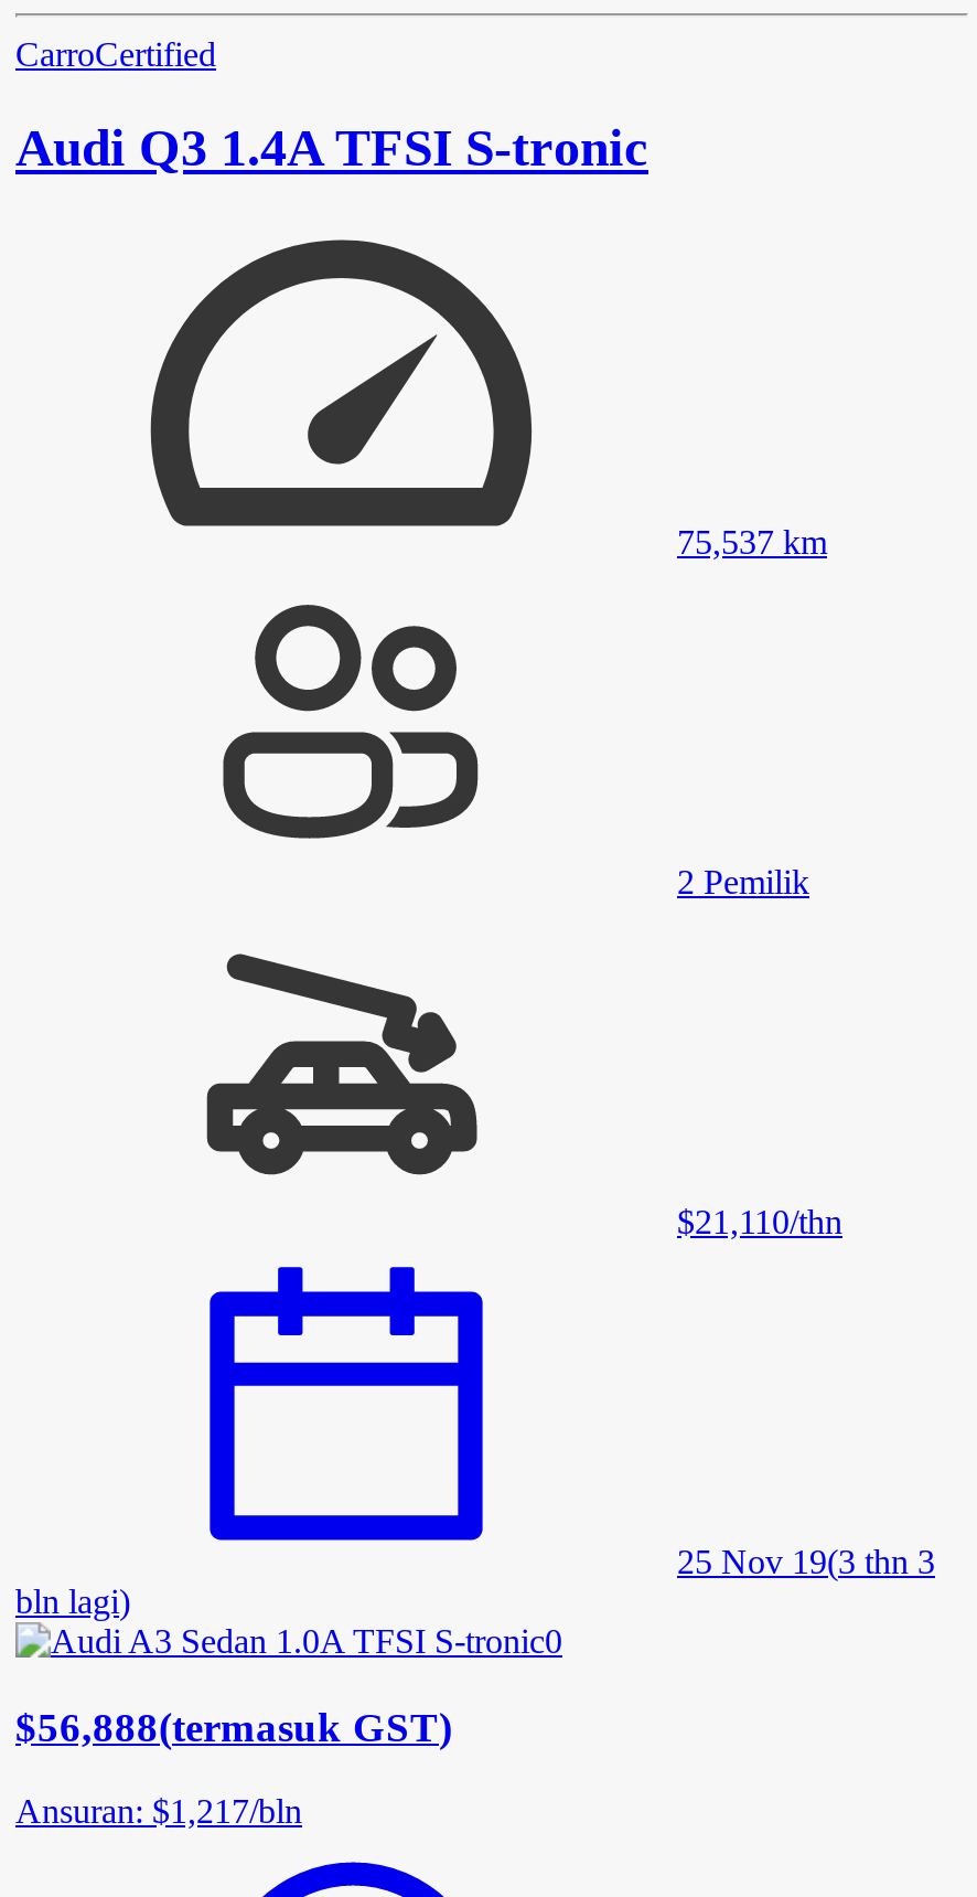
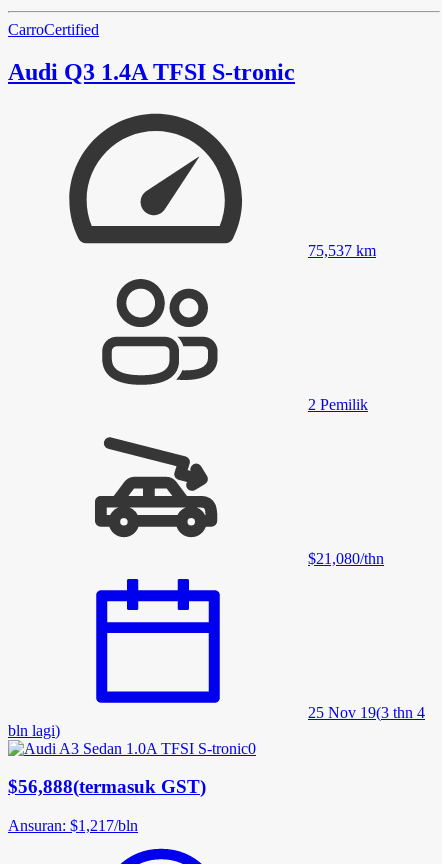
- $21,110/thn
+ $21,080/thn

- 25 Nov 19(3 thn 3
+ 25 Nov 19(3 thn 4
